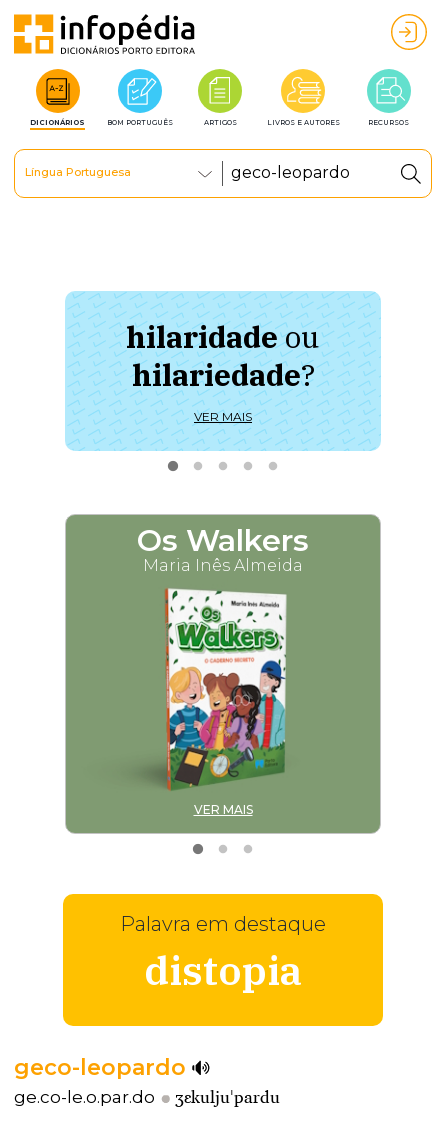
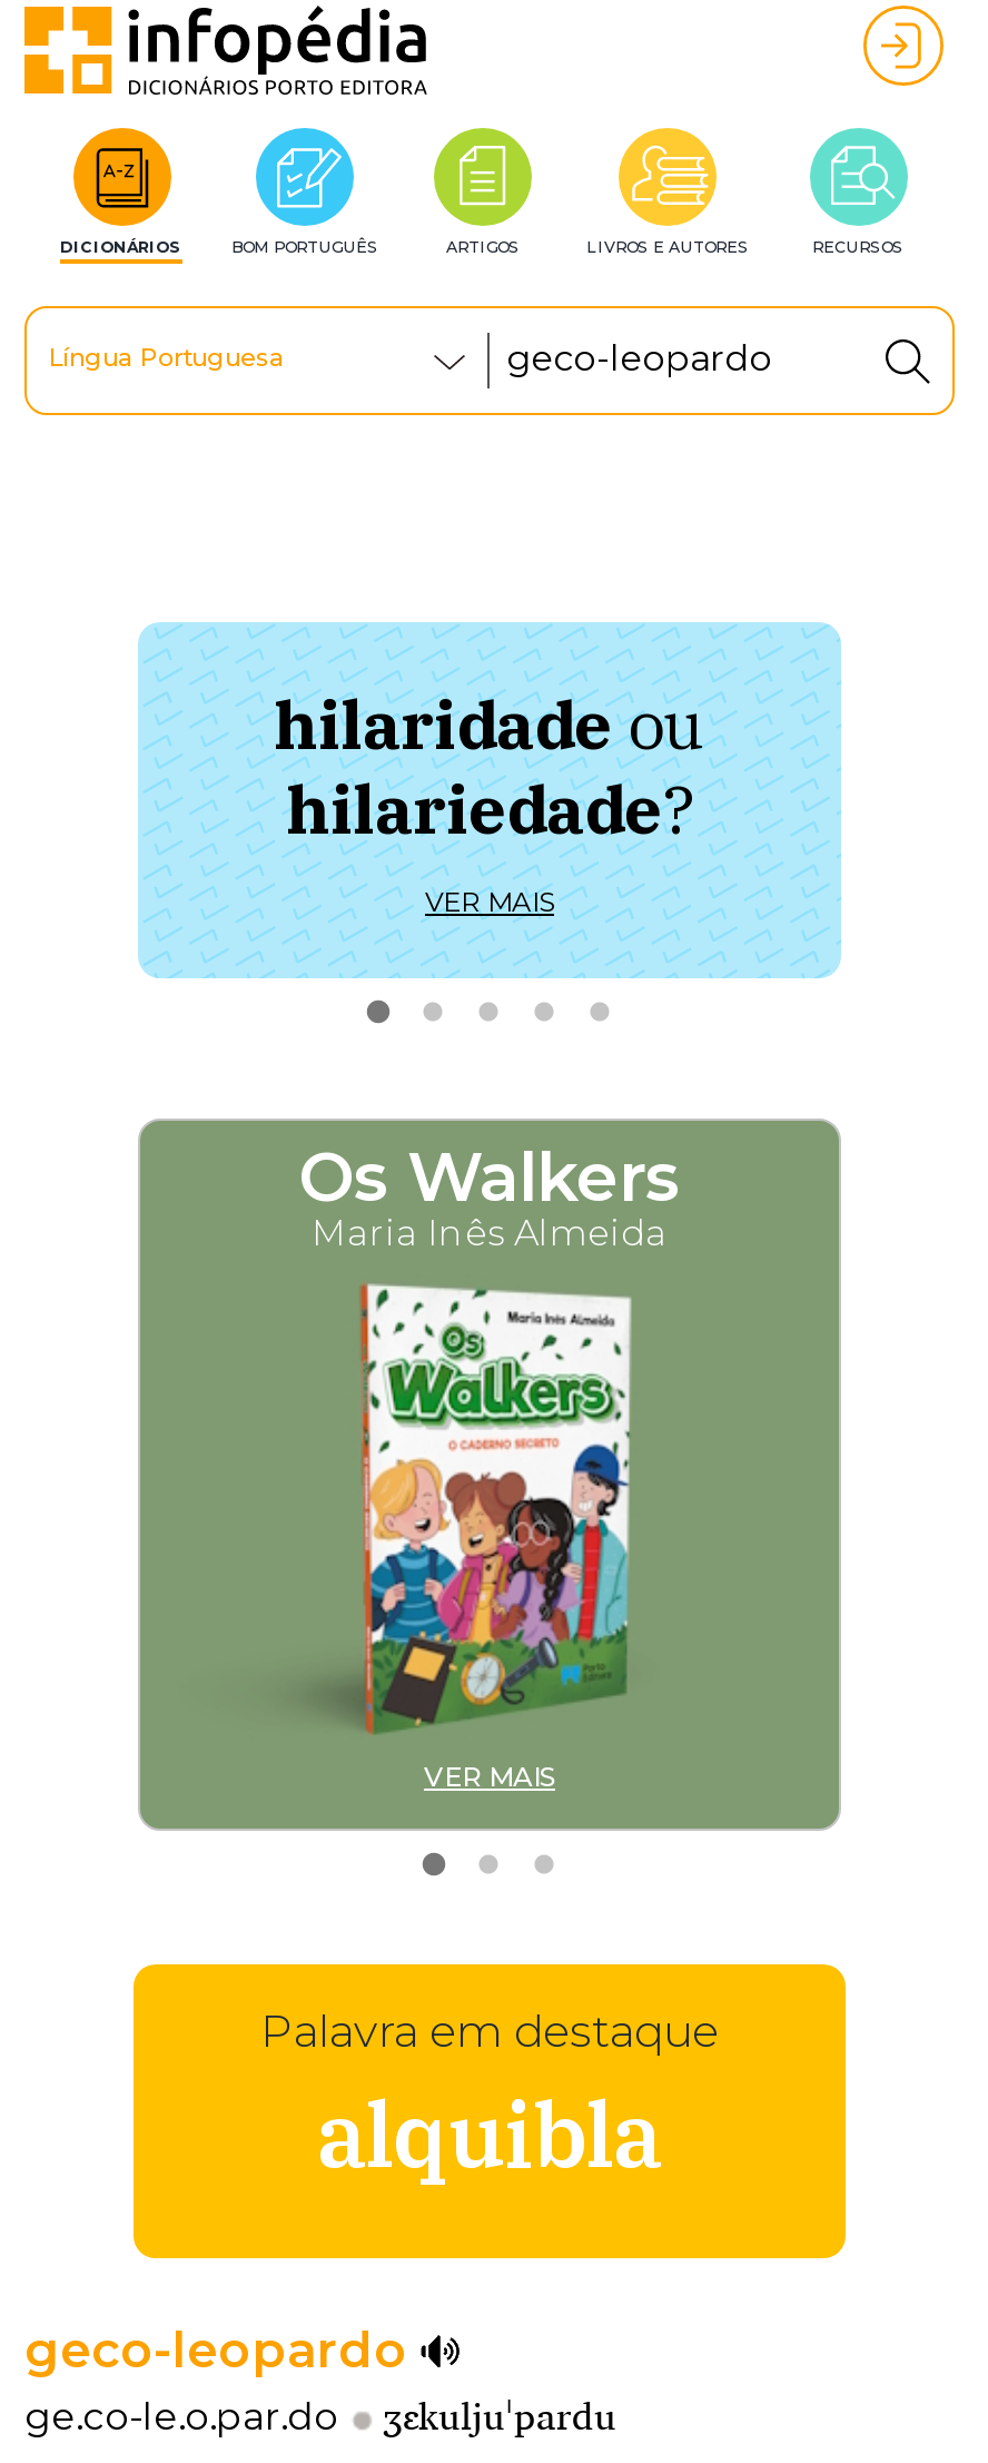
- distopia
+ alquibla
